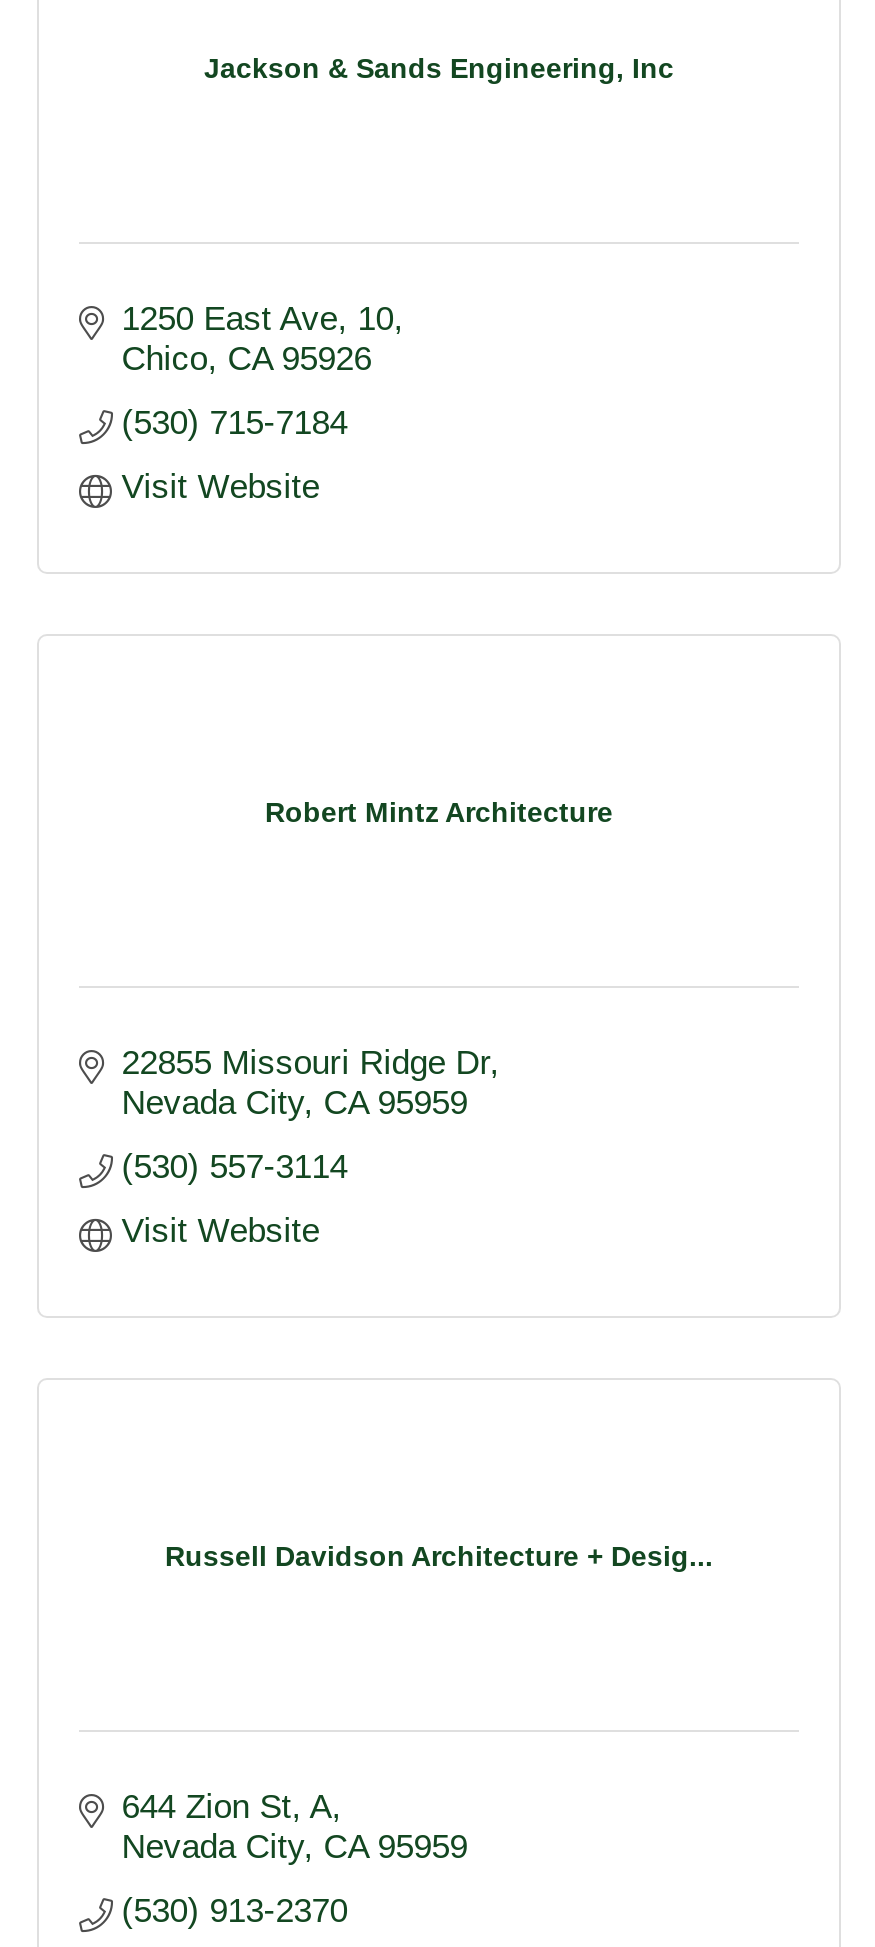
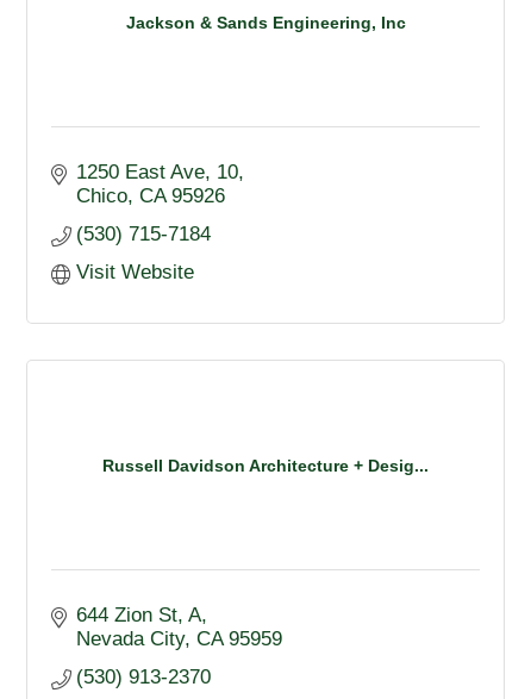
- Robert Mintz Architecture

- 22855 Missouri Ridge Dr
- Nevada City CA 95959
- (530) 557-3114
- Visit Website
